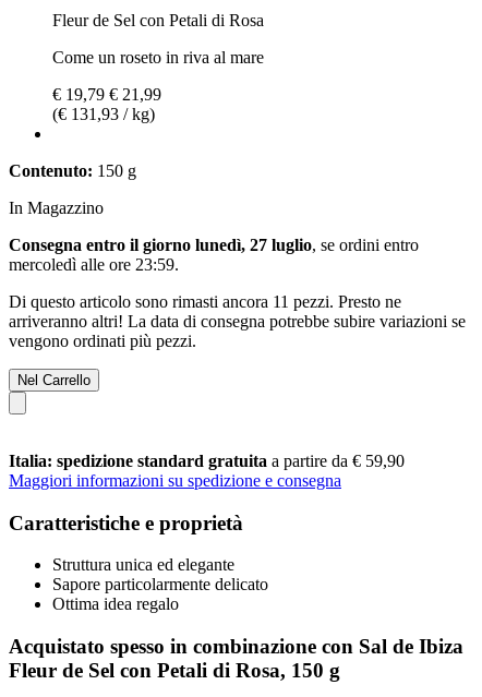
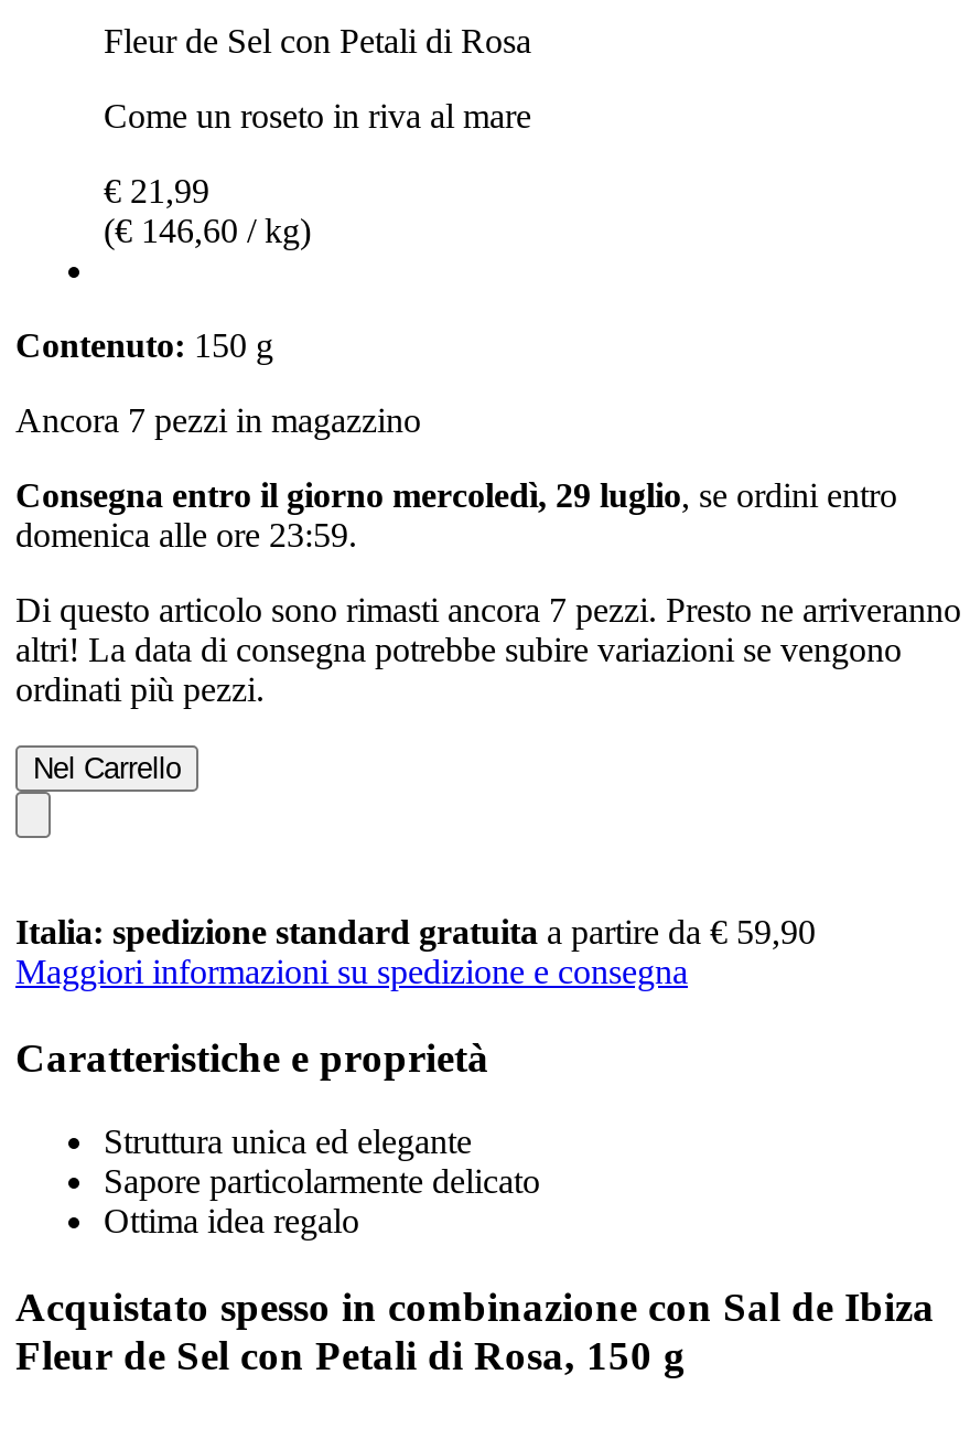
- € 19,79 € 21,99
- (€ 131,93 / kg)
+ € 21,99
+ (€ 146,60 / kg)

- In Magazzino
+ Ancora 7 pezzi in magazzino

- Consegna entro il giorno lunedì, 27 luglio, se ordini entro
- mercoledì alle ore 23:59.
+ Consegna entro il giorno mercoledì, 29 luglio, se ordini entro
+ domenica alle ore 23:59.

- Di questo articolo sono rimasti ancora 11 pezzi. Presto ne
- arriveranno altri! La data di consegna potrebbe subire variazioni se
- vengono ordinati più pezzi.
+ Di questo articolo sono rimasti ancora 7 pezzi. Presto ne arriveranno
+ altri! La data di consegna potrebbe subire variazioni se vengono
+ ordinati più pezzi.
